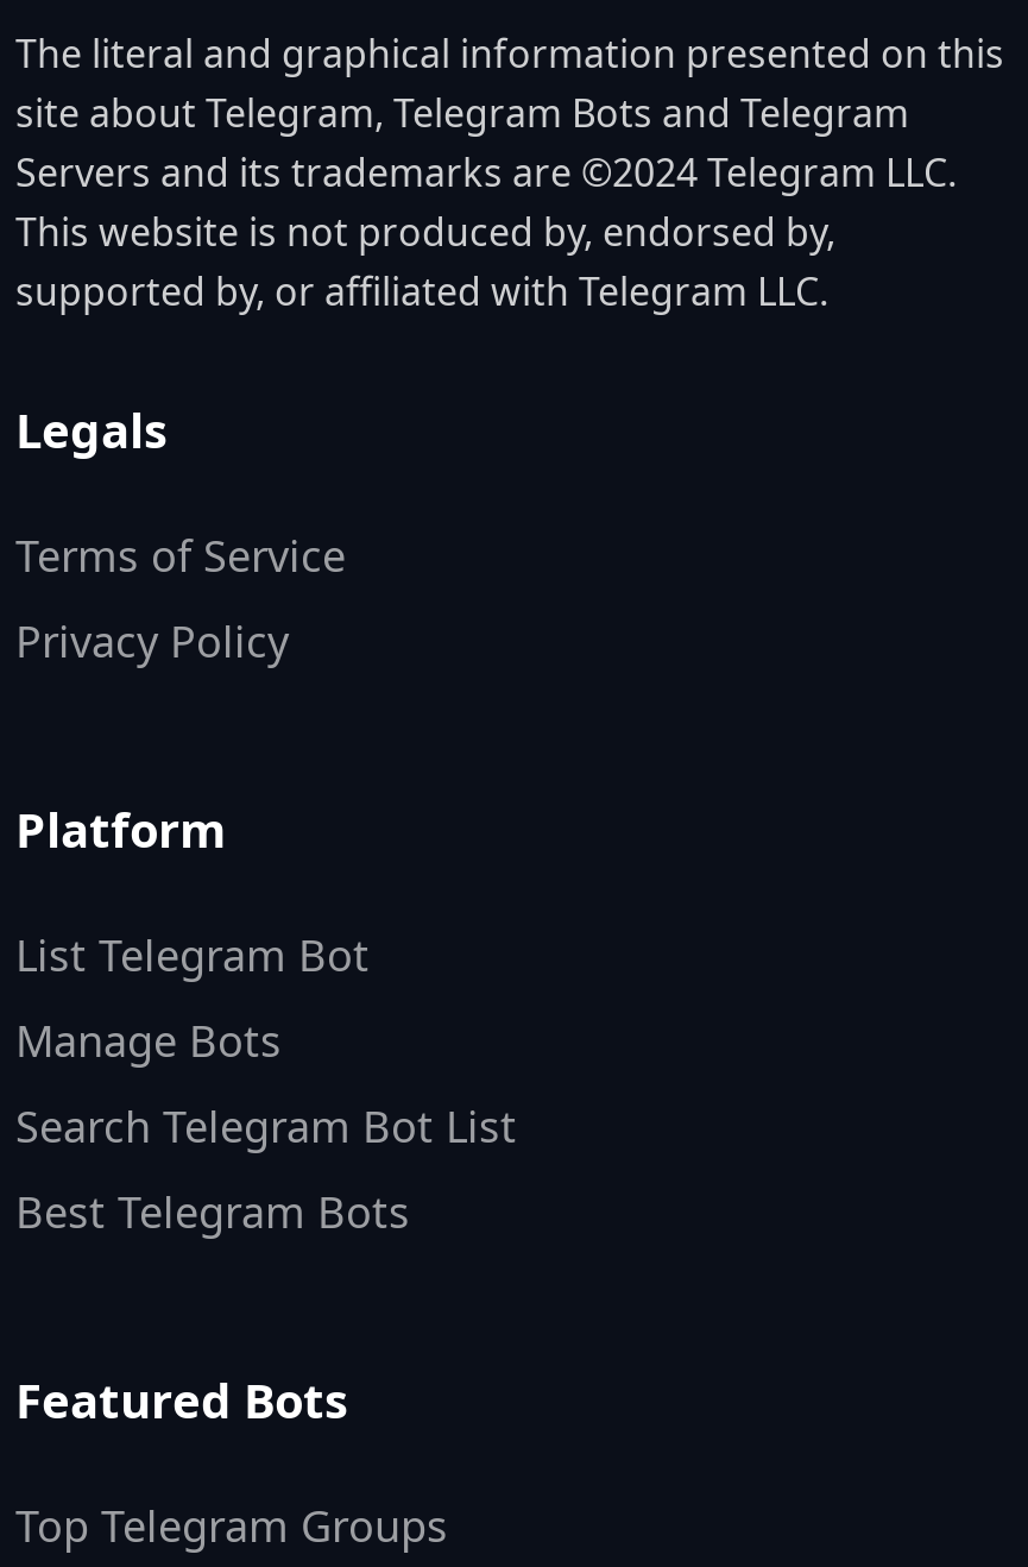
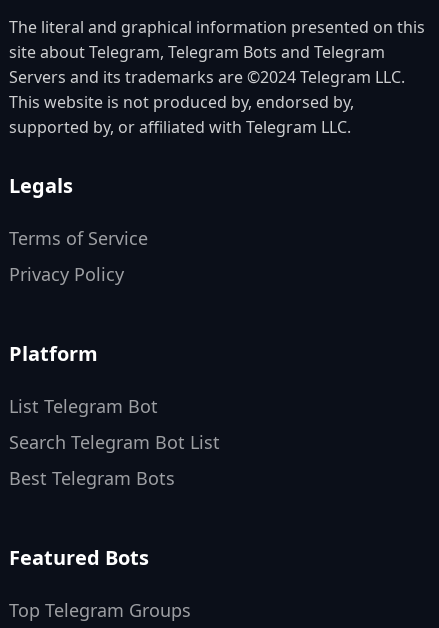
- Manage Bots
